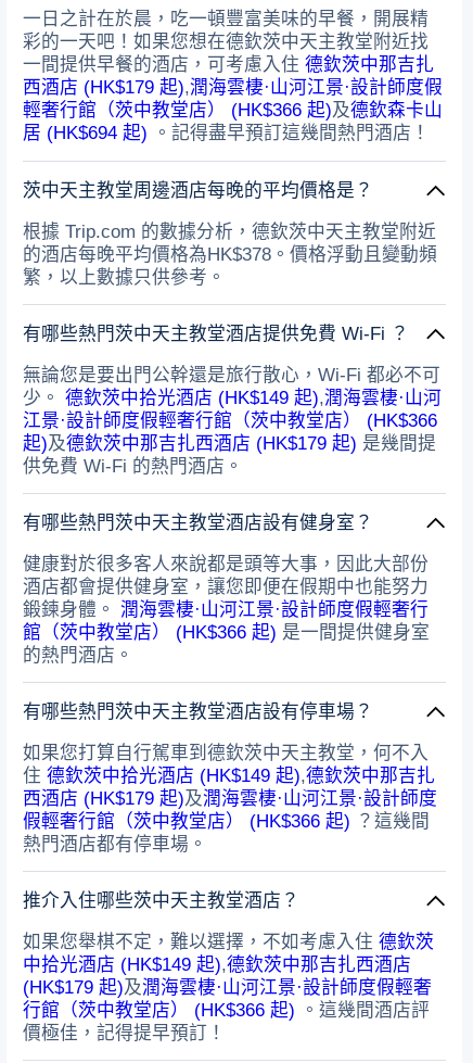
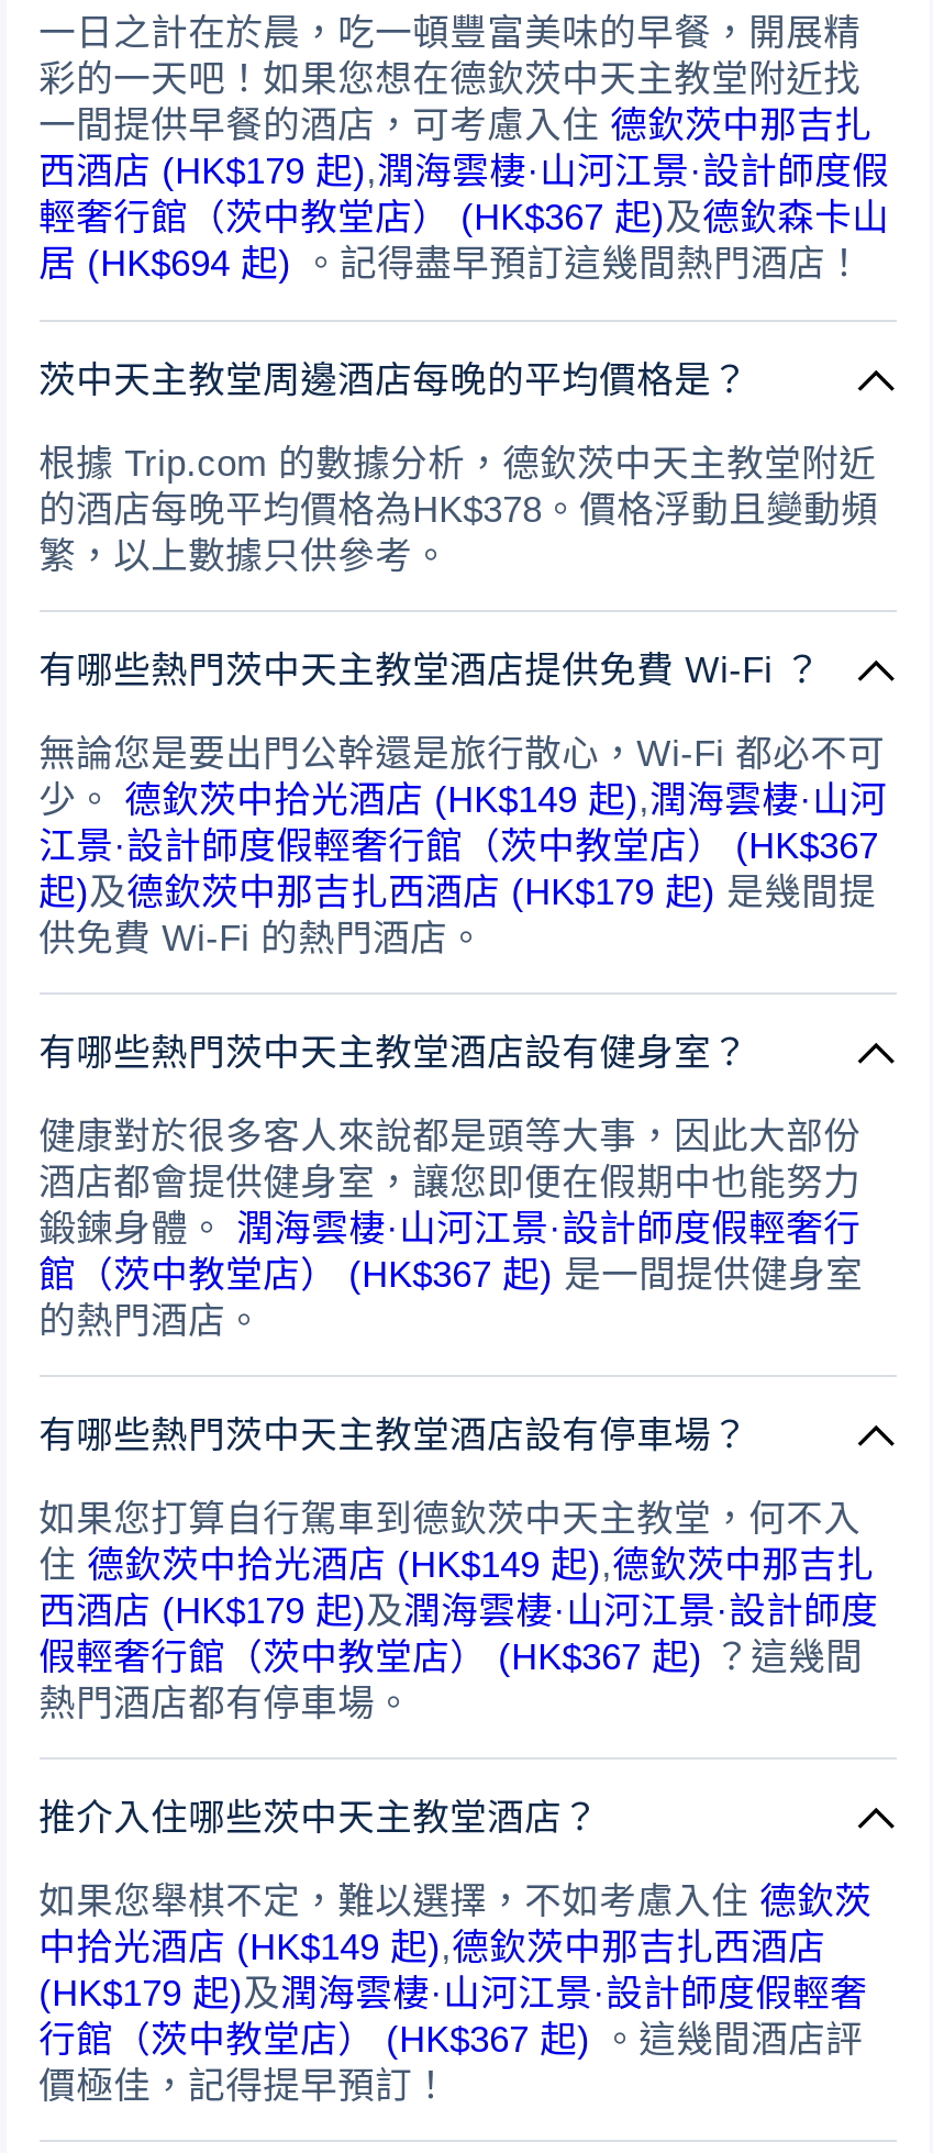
- 輕奢行館（茨中教堂店） (HK$366 起)及德欽森卡山
+ 輕奢行館（茨中教堂店） (HK$367 起)及德欽森卡山

- 江景·設計師度假輕奢行館（茨中教堂店） (HK$366
+ 江景·設計師度假輕奢行館（茨中教堂店） (HK$367

- 館（茨中教堂店） (HK$366 起)是一間提供健身室
+ 館（茨中教堂店） (HK$367 起)是一間提供健身室

- 假輕奢行館（茨中教堂店） (HK$366 起)？這幾間
+ 假輕奢行館（茨中教堂店） (HK$367 起)？這幾間

- 行館（茨中教堂店） (HK$366 起)。這幾間酒店評
+ 行館（茨中教堂店） (HK$367 起)。這幾間酒店評
